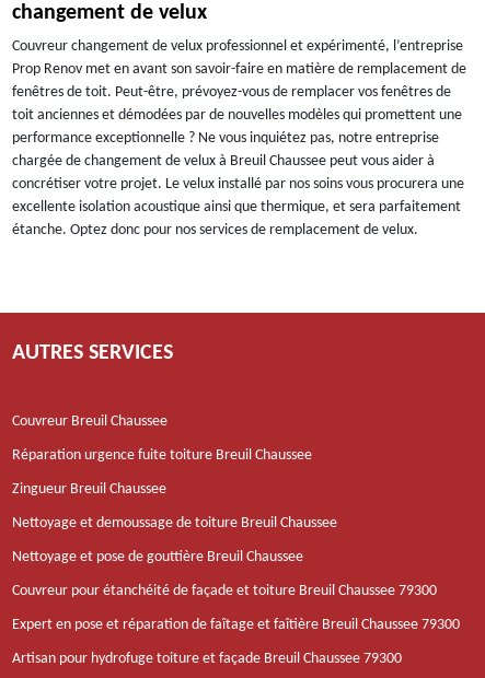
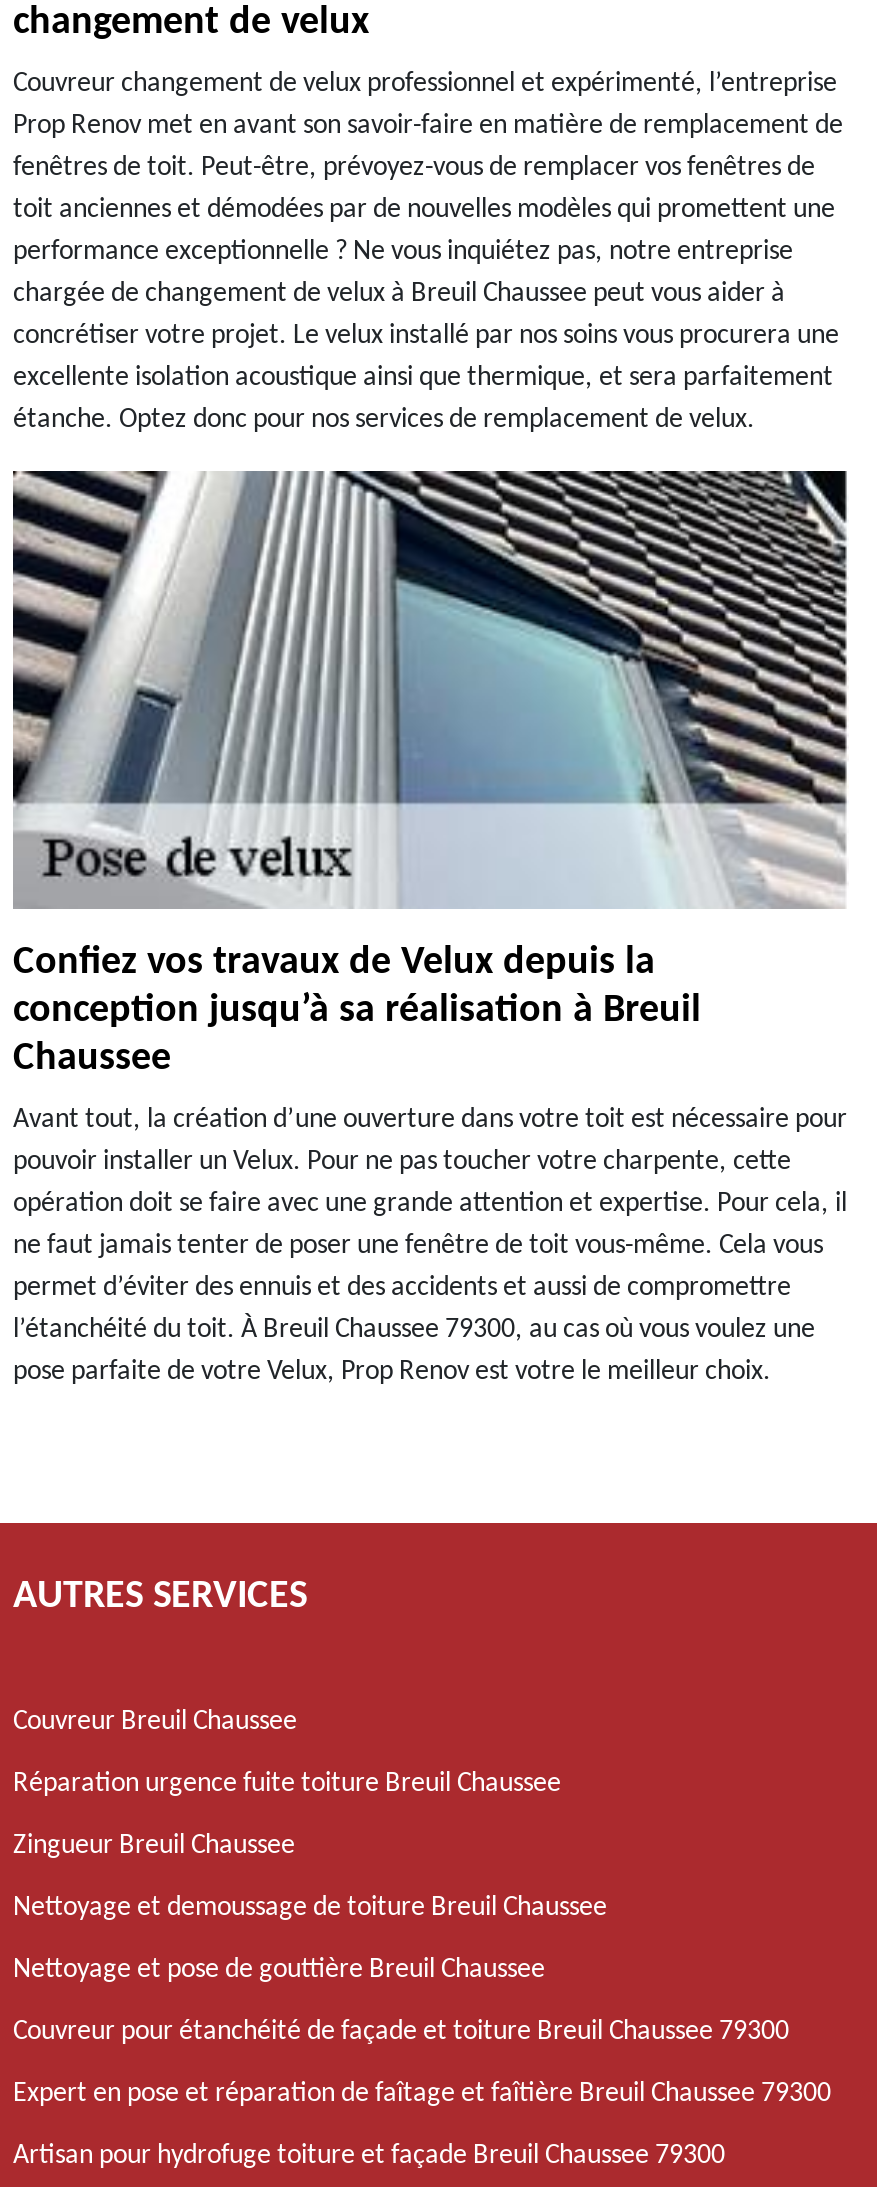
+ [image]
+ Confiez vos travaux de Velux depuis la
+ conception jusqu’à sa réalisation à Breuil
+ Chaussee
+ Avant tout, la création d’une ouverture dans votre toit est nécessaire pour
+ pouvoir installer un Velux. Pour ne pas toucher votre charpente, cette
+ opération doit se faire avec une grande attention et expertise. Pour cela, il
+ ne faut jamais tenter de poser une fenêtre de toit vous-même. Cela vous
+ permet d’éviter des ennuis et des accidents et aussi de compromettre
+ l’étanchéité du toit. À Breuil Chaussee 79300, au cas où vous voulez une
+ pose parfaite de votre Velux, Prop Renov est votre le meilleur choix.
